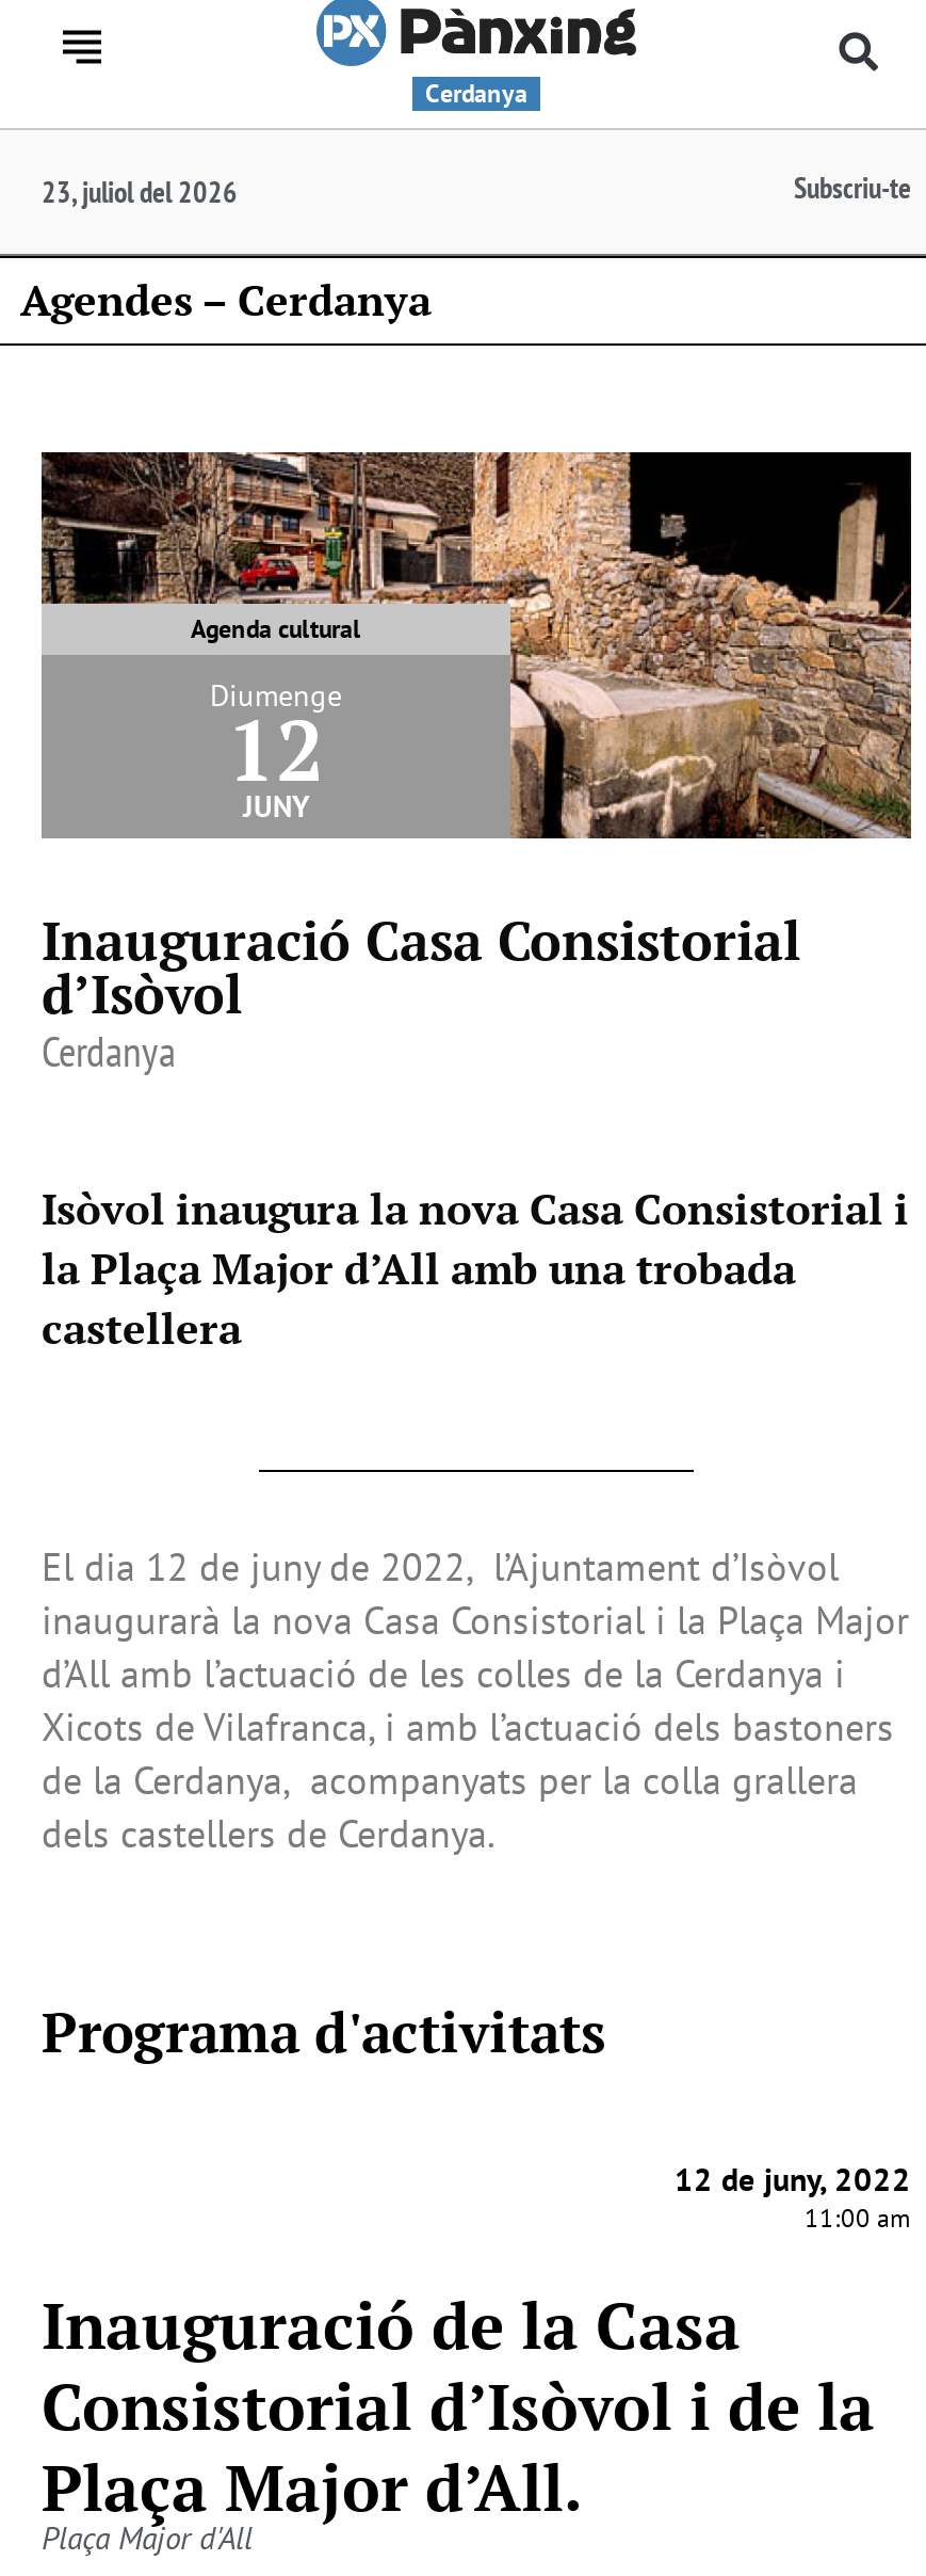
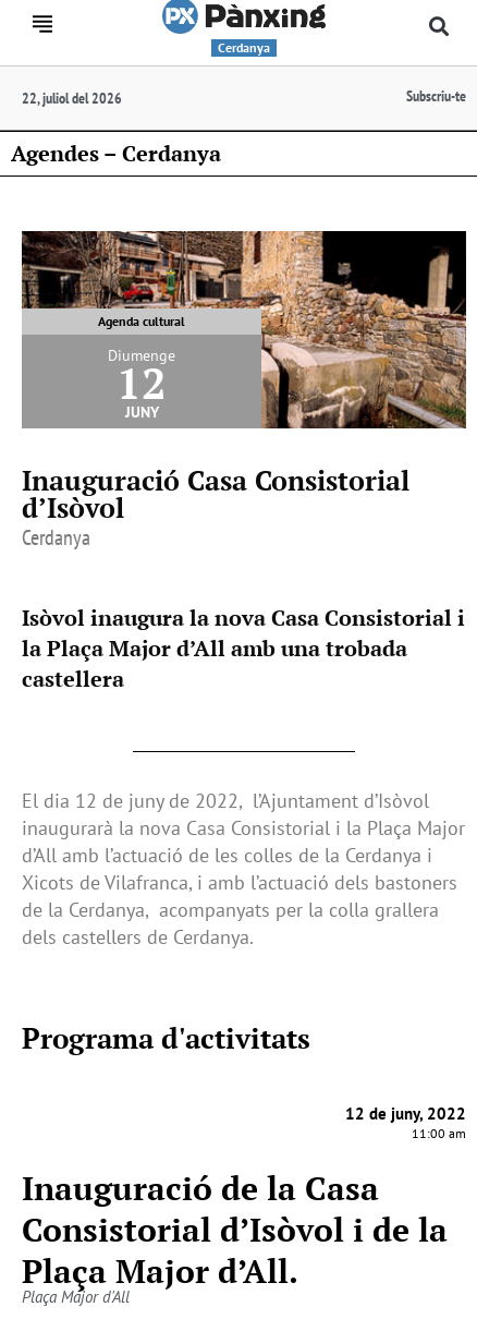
- 23, juliol del 2026
+ 22, juliol del 2026
